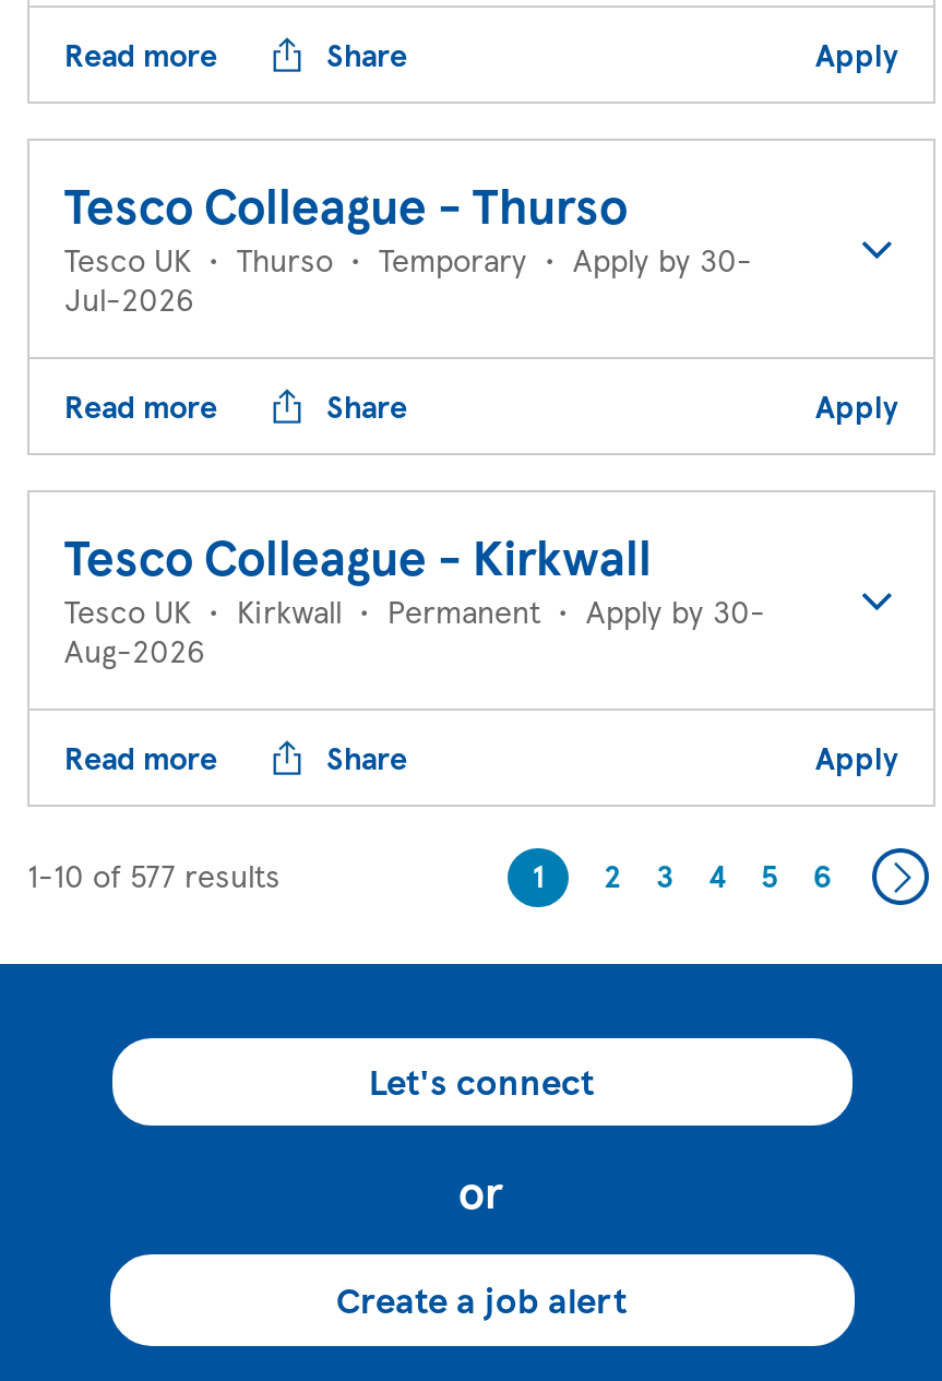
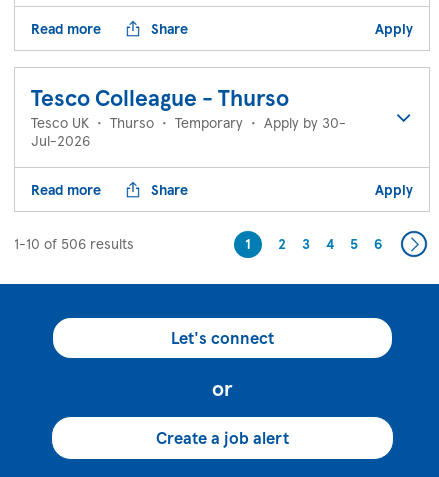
- Tesco Colleague - Kirkwall
- Tesco UK • Kirkwall • Permanent • Apply by 30-
- Aug-2026
- Read more
- Share
- Apply
- 1-10 of 577 results
+ 1-10 of 506 results
